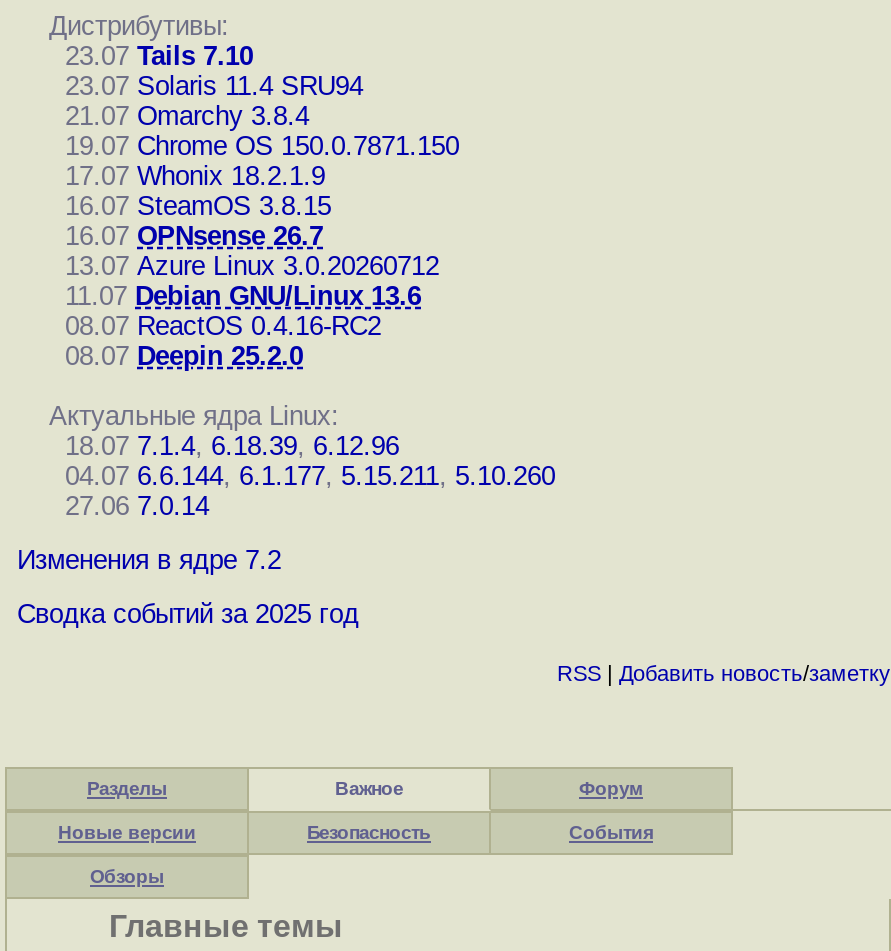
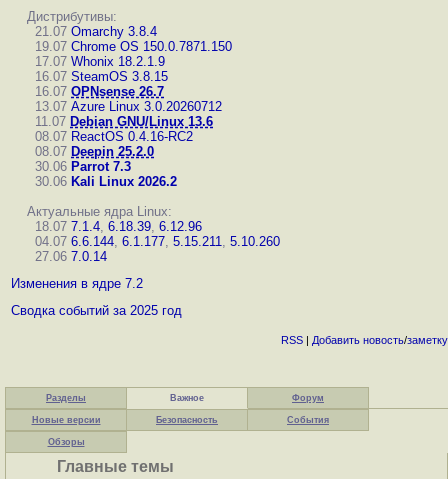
- 23.07 Tails 7.10
- 23.07 Solaris 11.4 SRU94

moved up: 21.07 Omarchy 3.8.4 | 19.07 Chrome OS 150.0.7871.150 | 17.07 Whonix 18.2.1.9 | ... | 08.07 ReactOS 0.4.16-RC2 | 08.07 Deepin 25.2.0

+ 30.06 Parrot 7.3
+ 30.06 Kali Linux 2026.2
